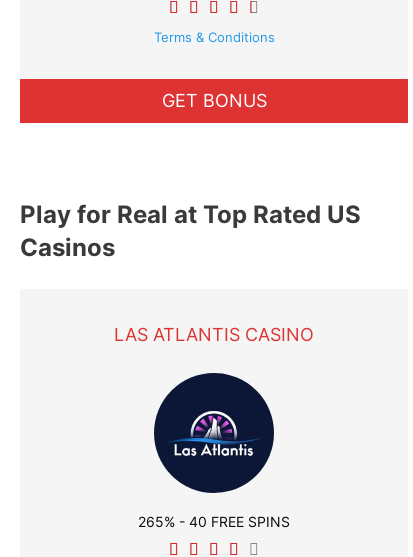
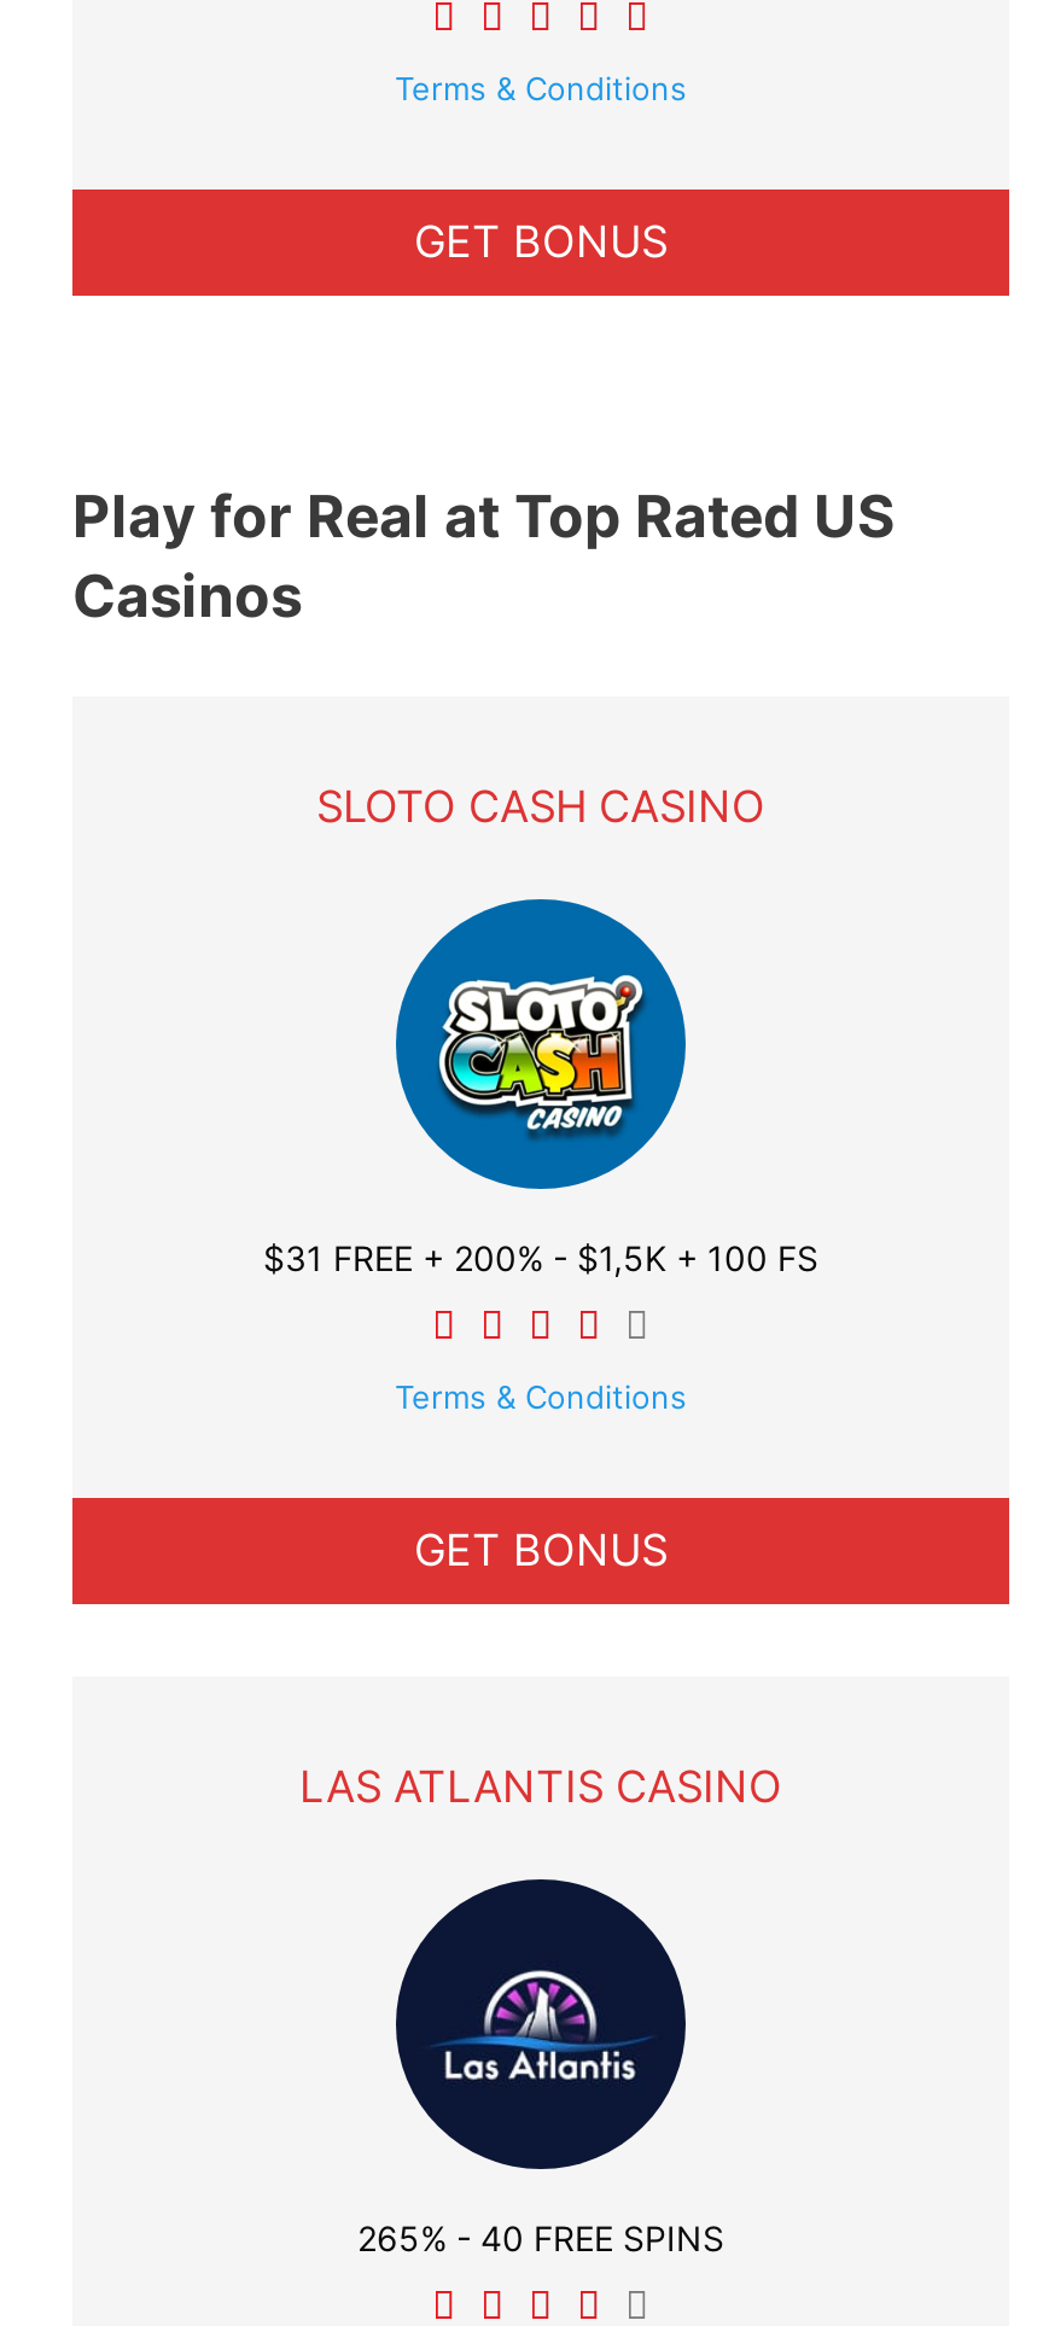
+ [image]
+ $31 FREE + 200% - $1,5K + 100 FS
+ Terms & Conditions
+ GET BONUS

+ SLOTO CASH CASINO
